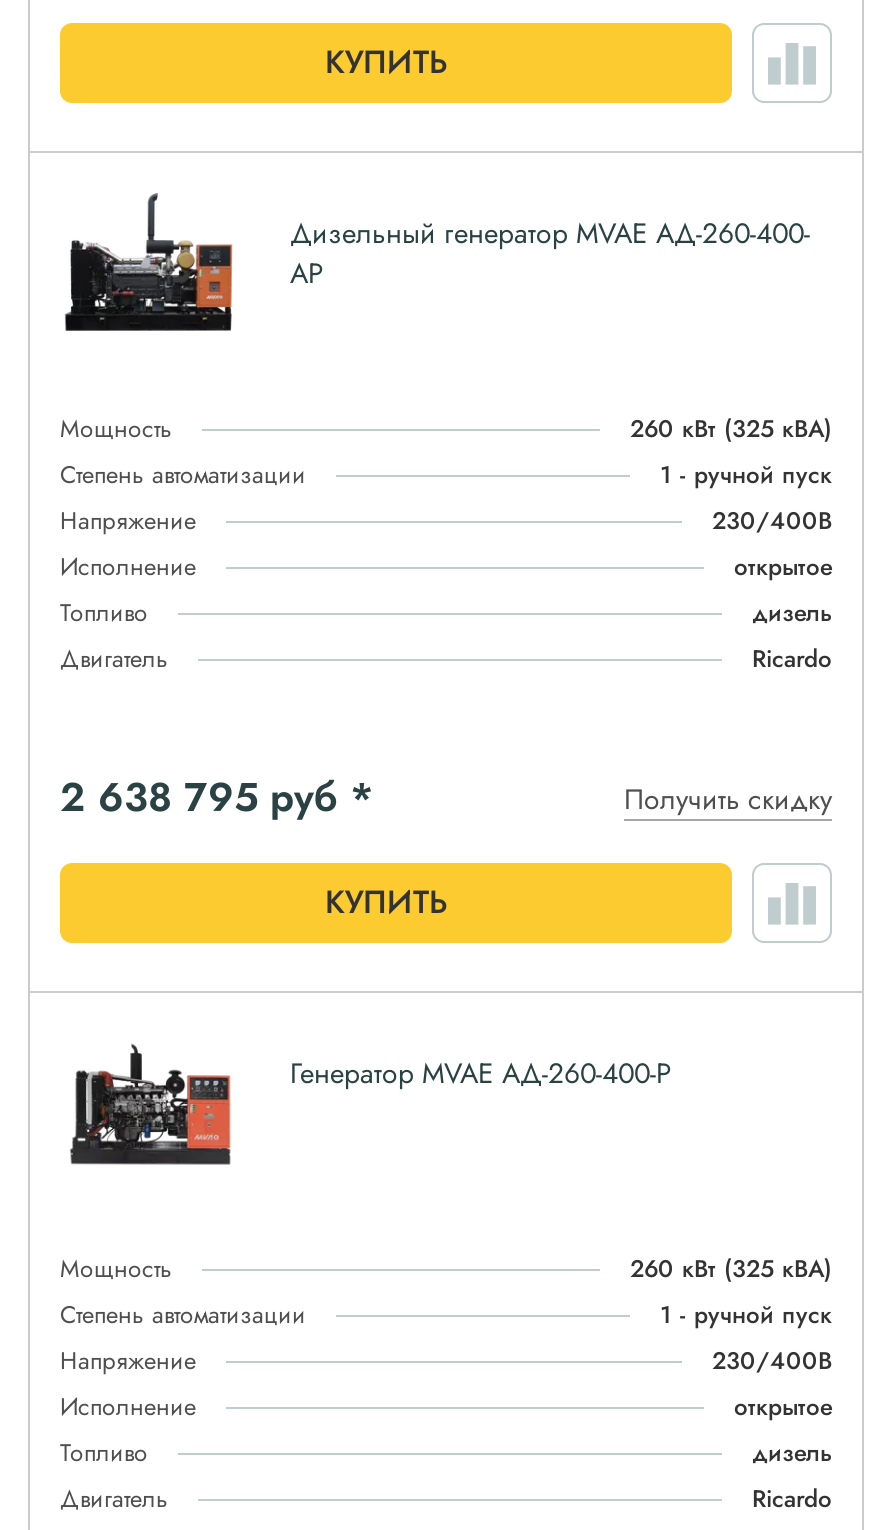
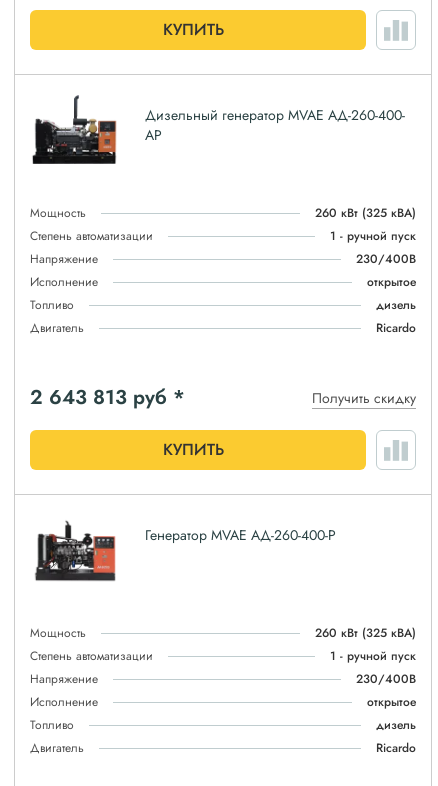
- 2 638 795 руб *
+ 2 643 813 руб *
